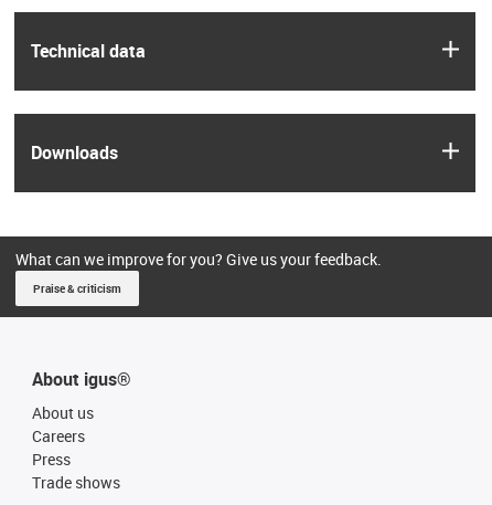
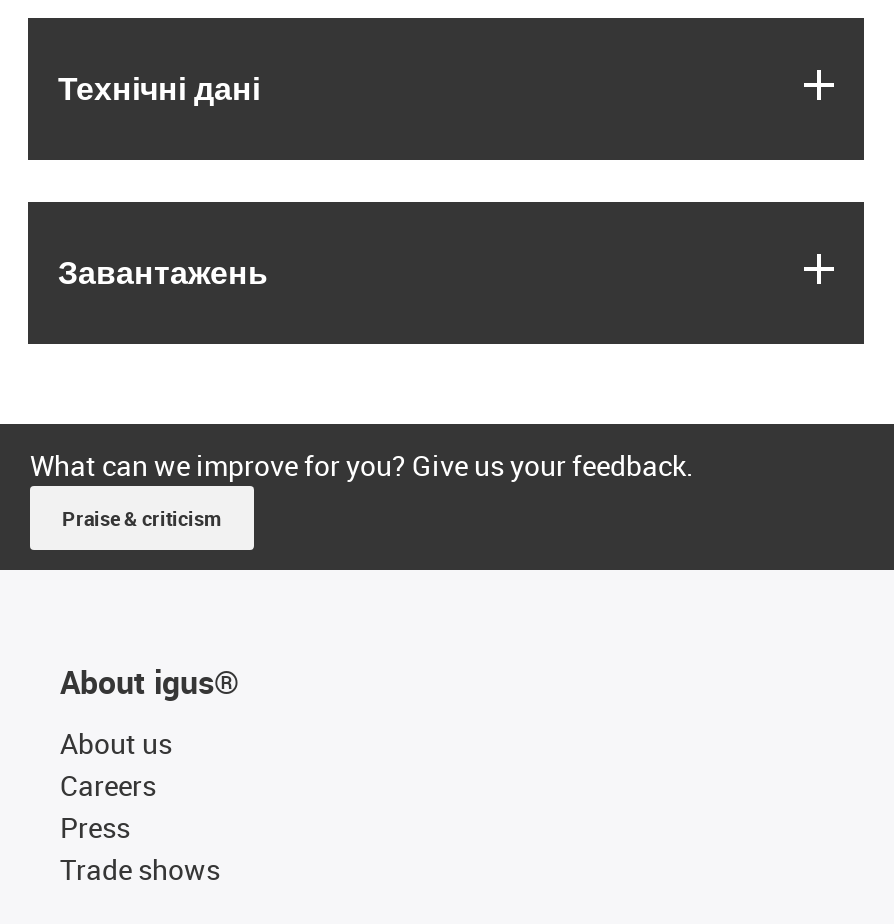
- Technical data
+ Технічні дані

- Downloads
+ Завантажень
